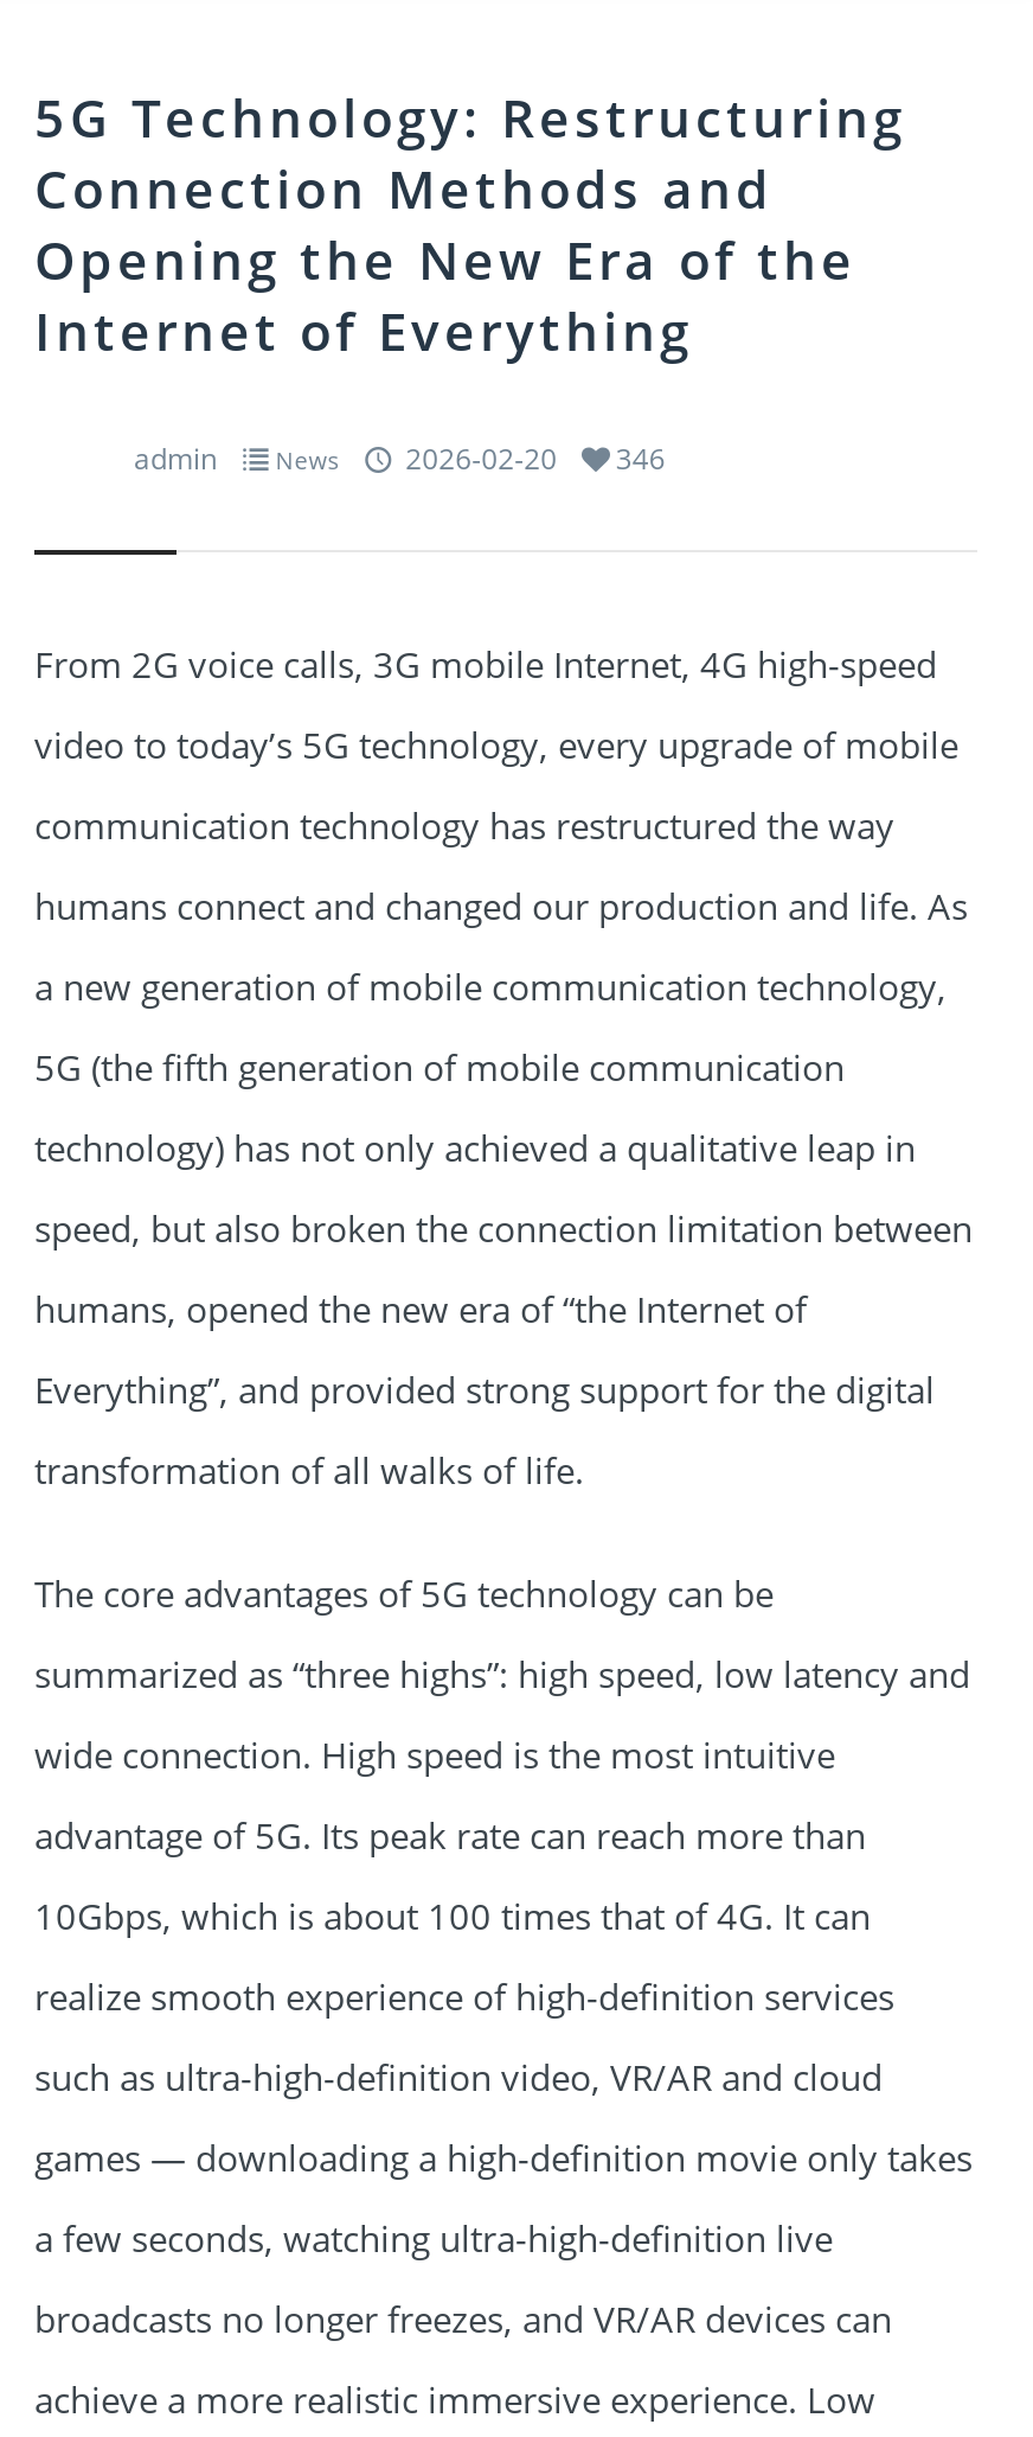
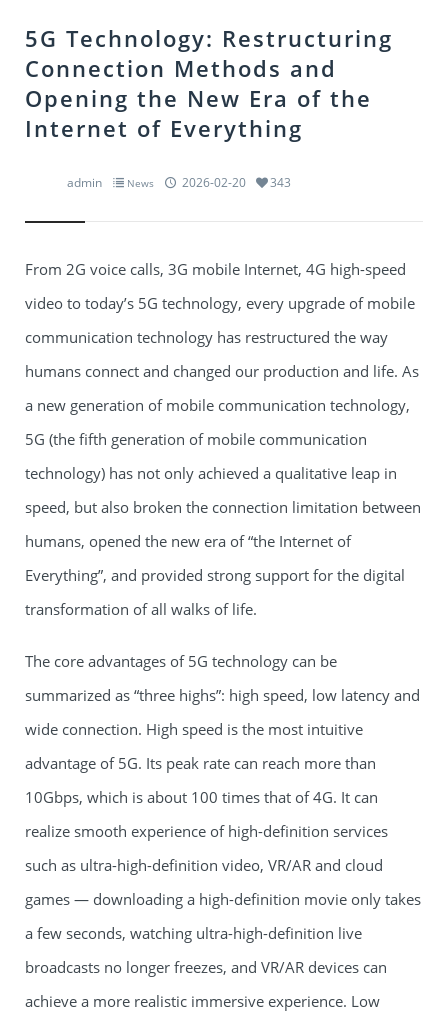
- admin News 2026-02-20 346
+ admin News 2026-02-20 343
